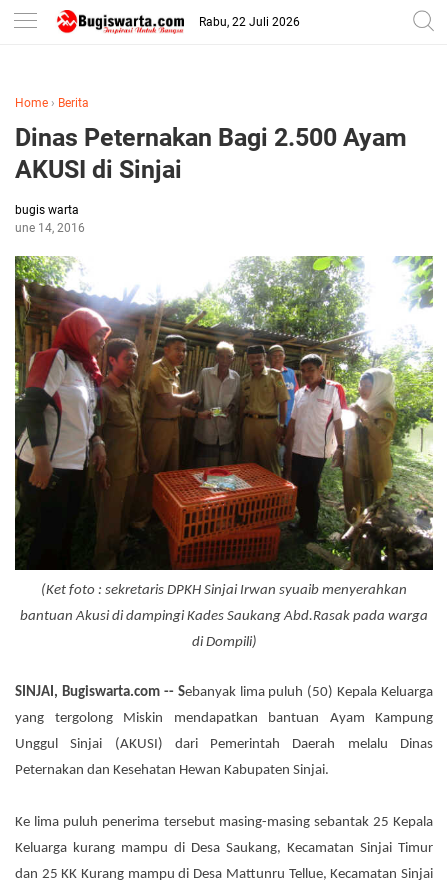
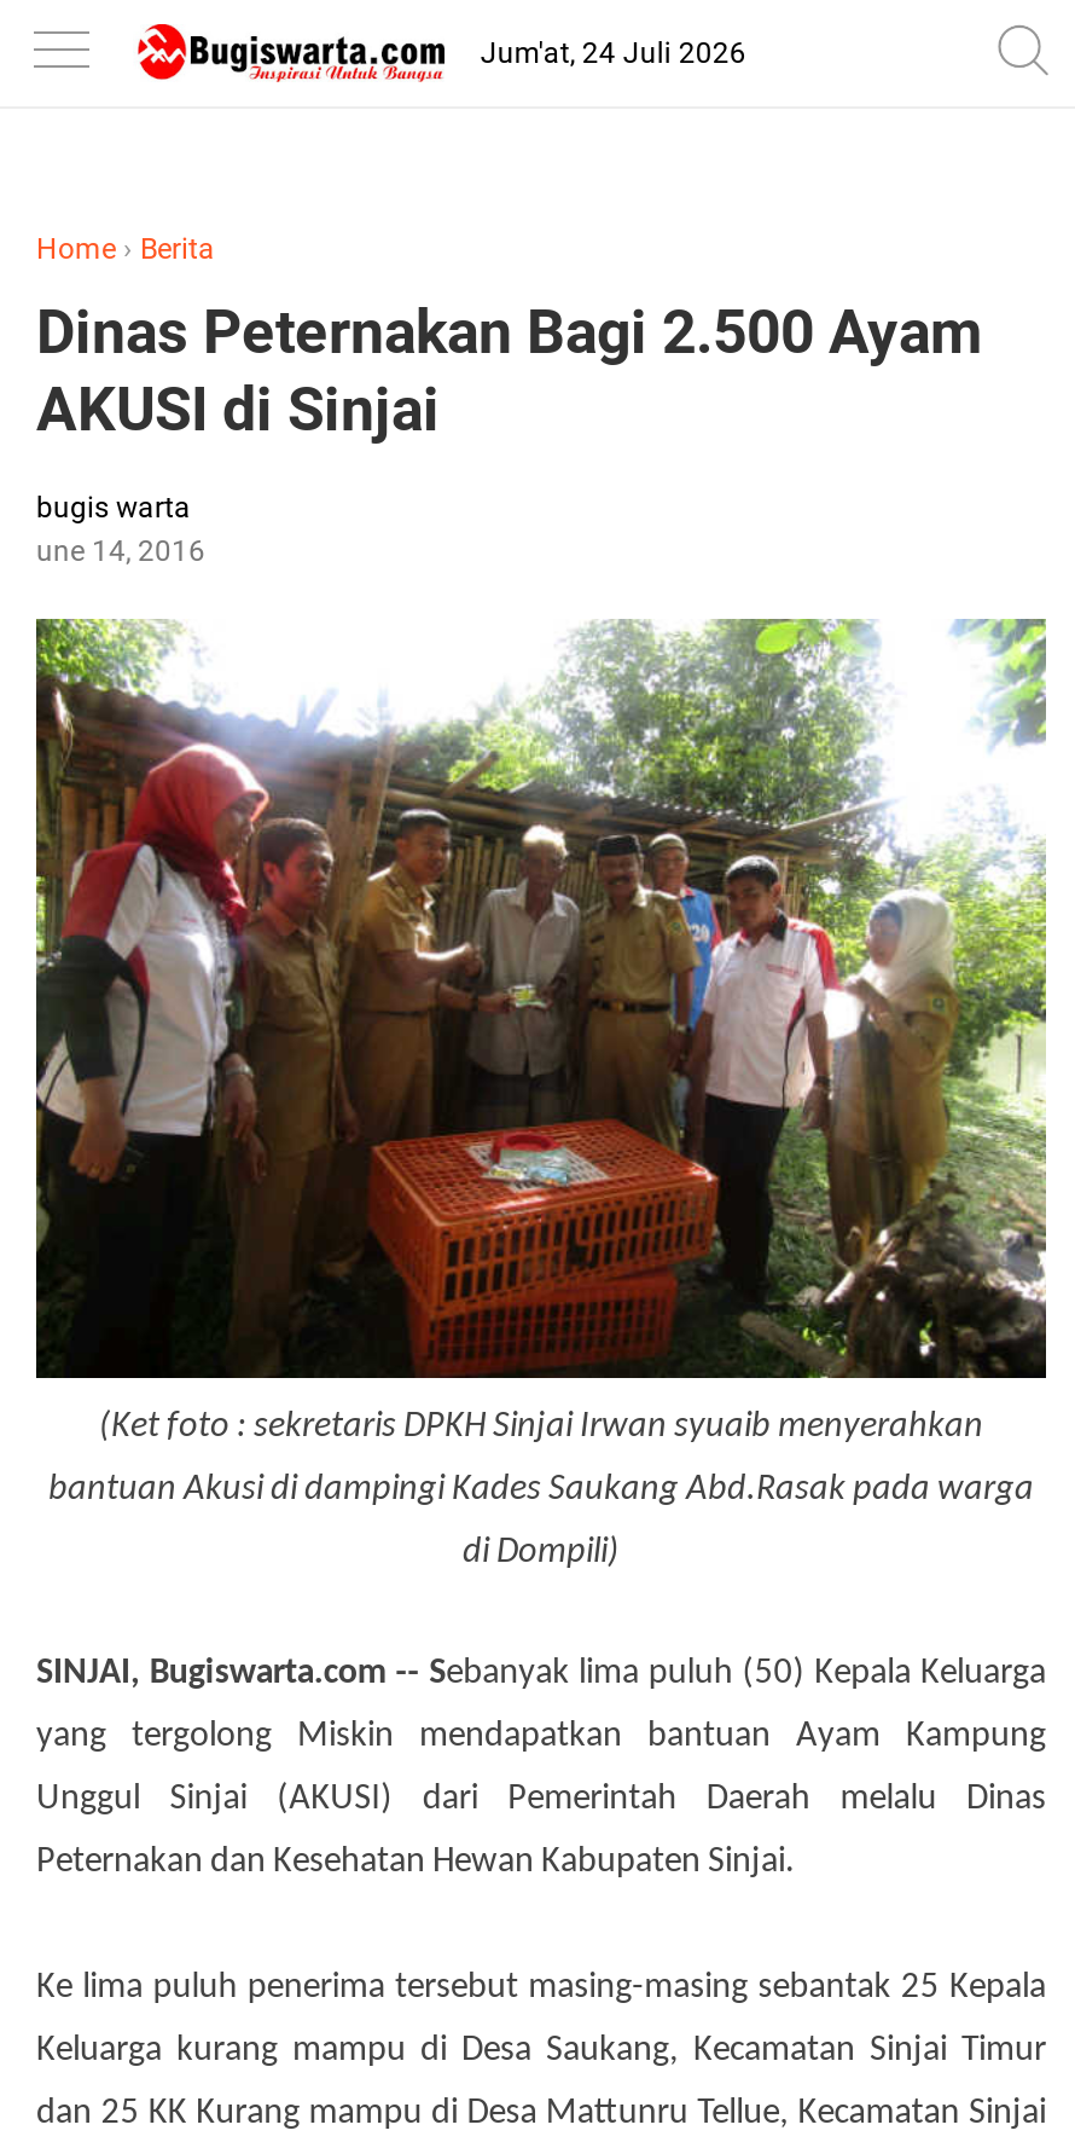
- Rabu, 22 Juli 2026
+ Jum'at, 24 Juli 2026
